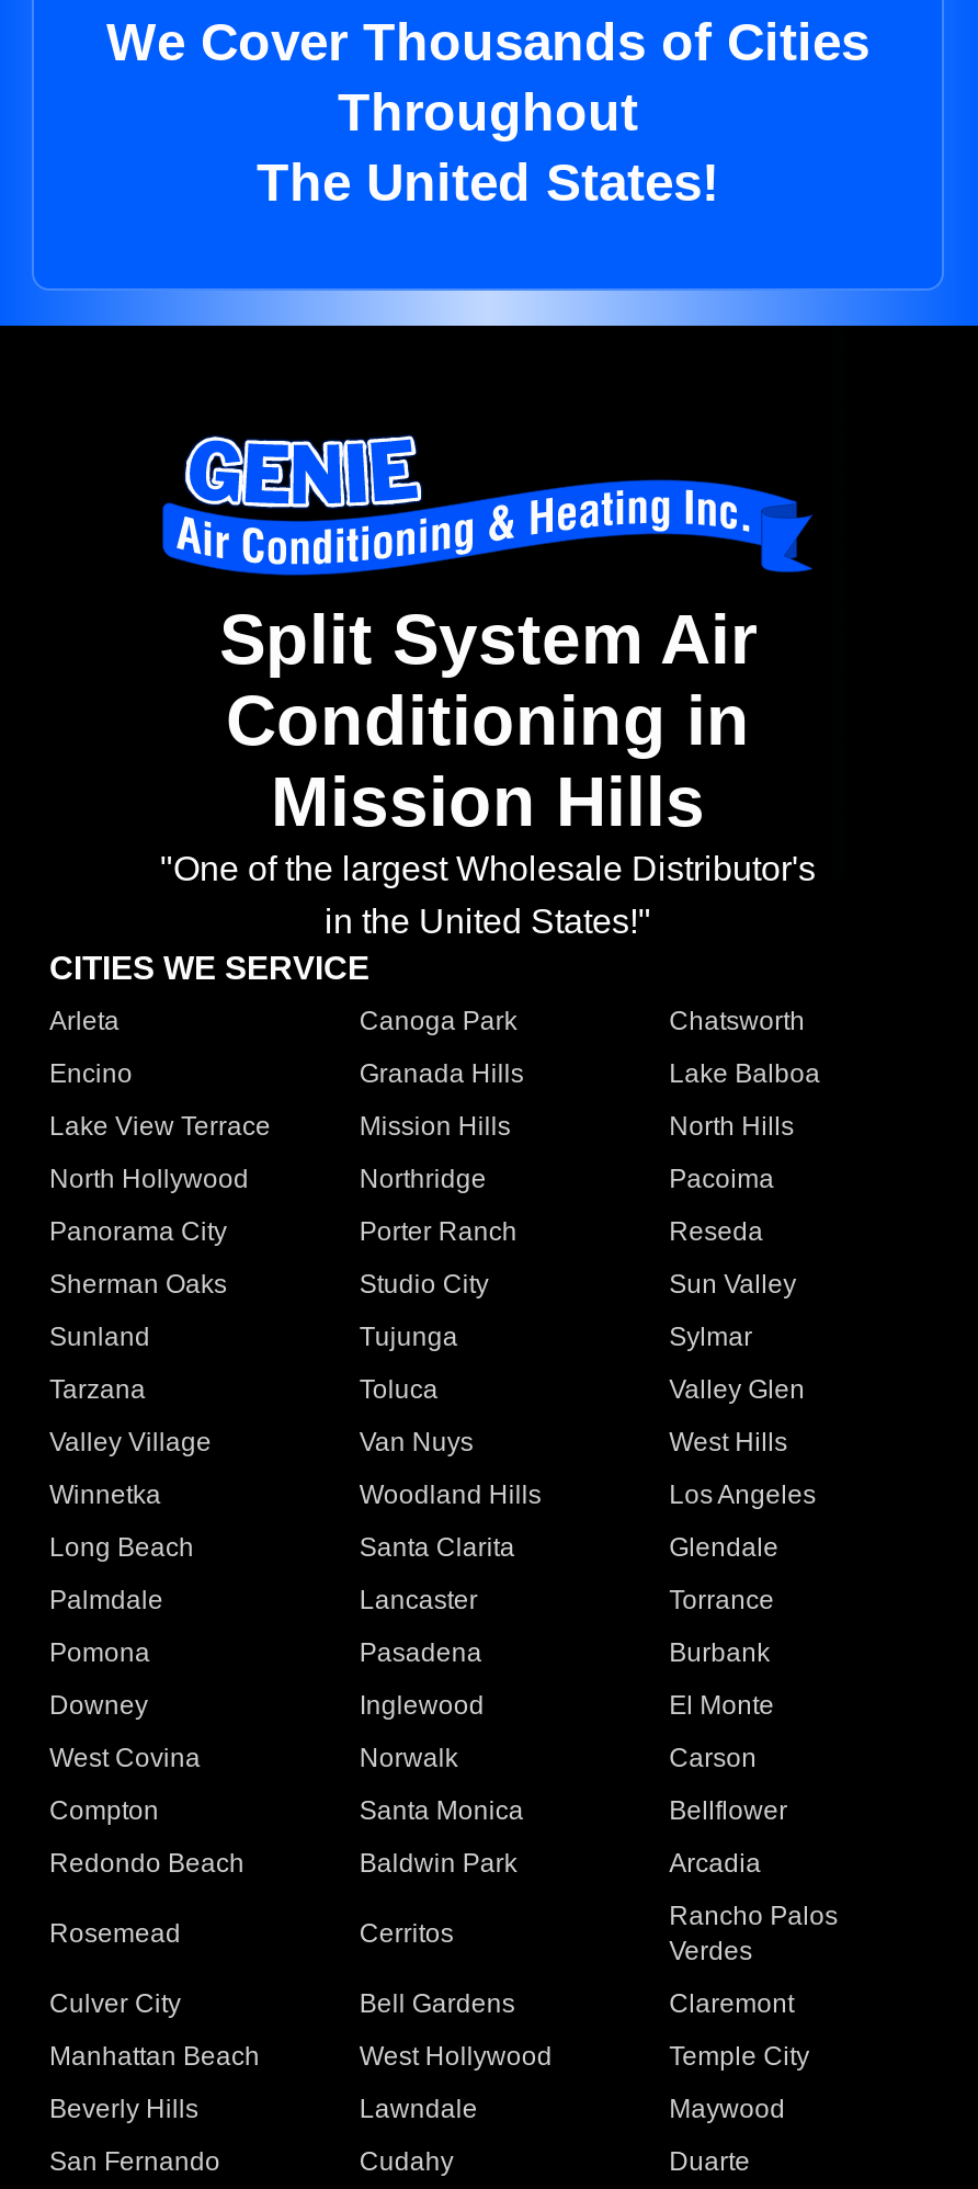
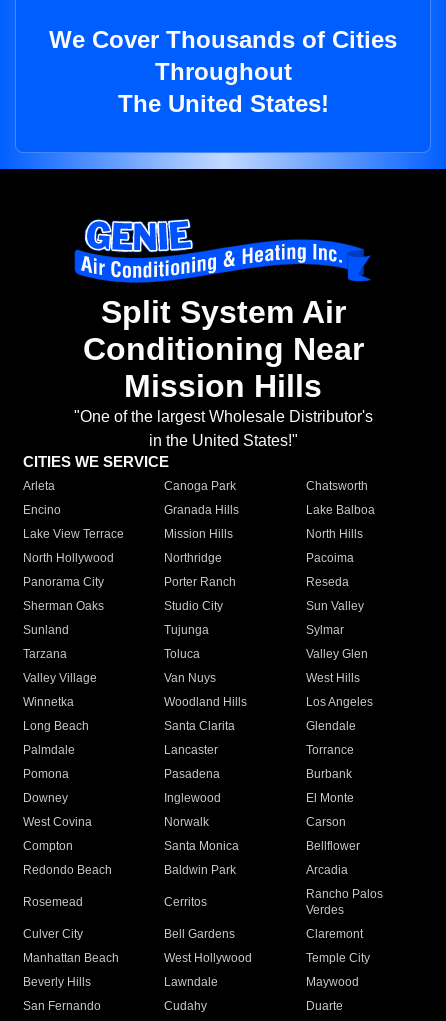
- Conditioning in
+ Conditioning Near
